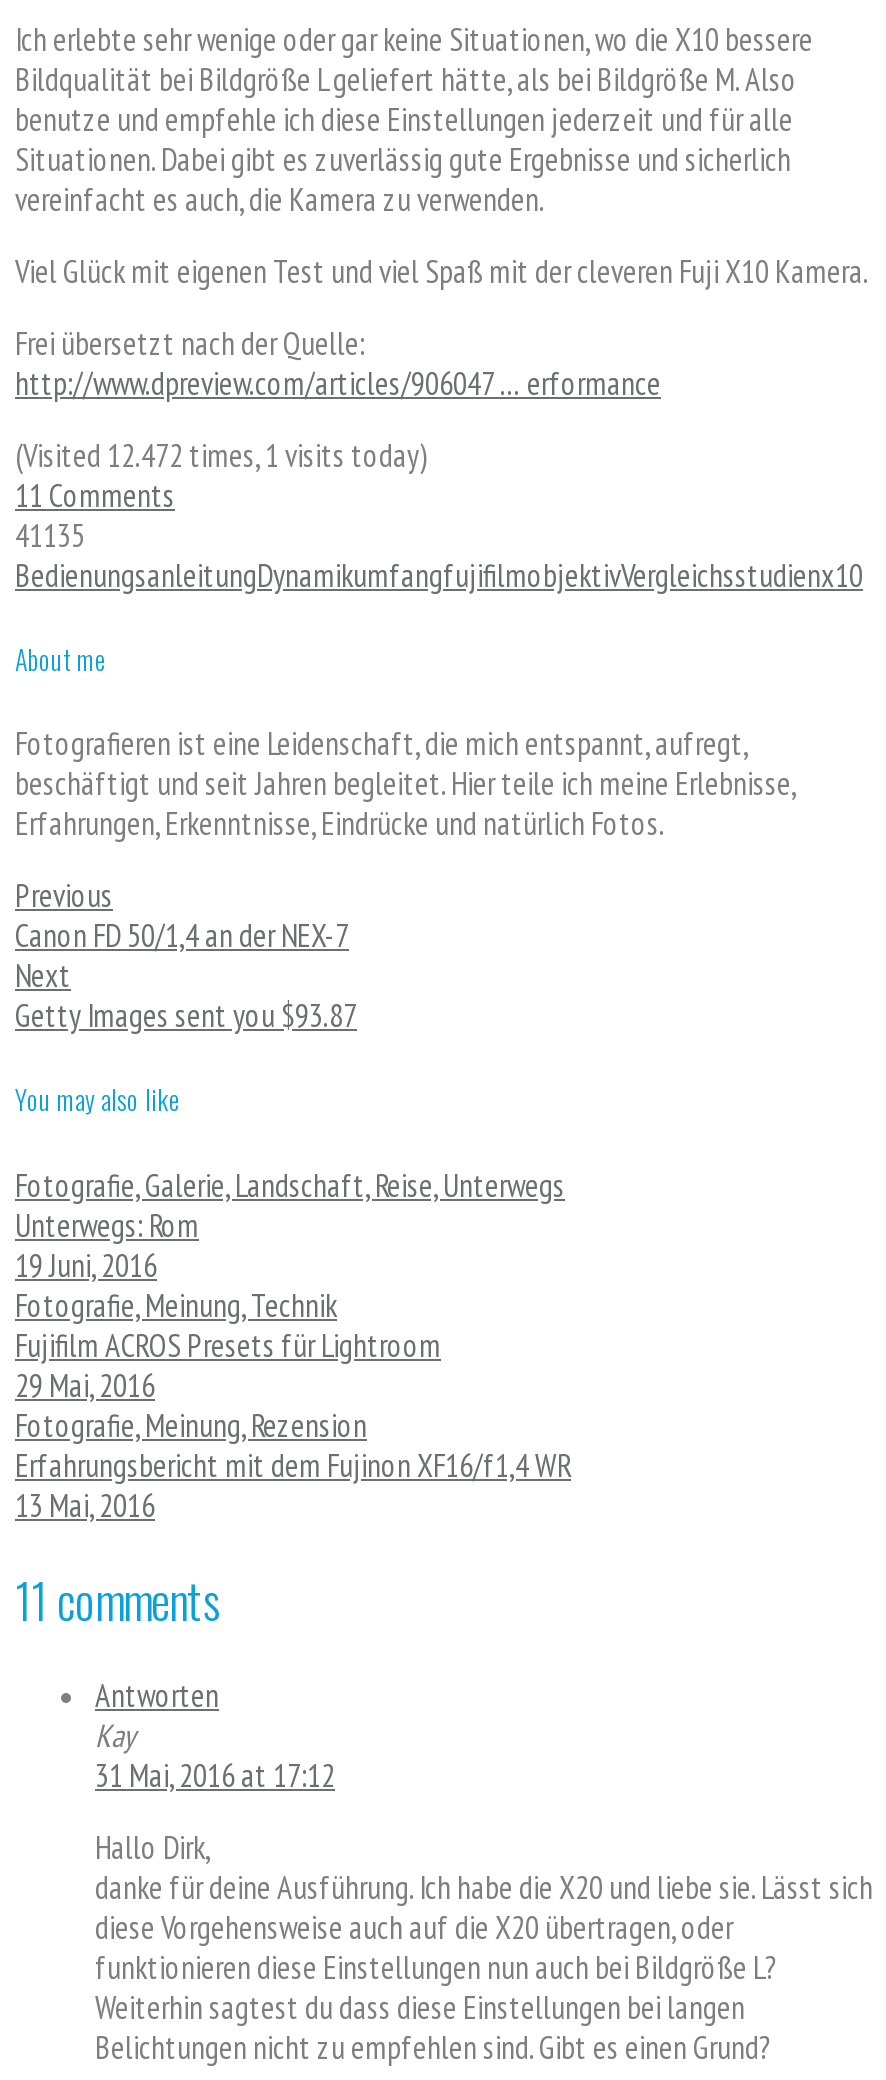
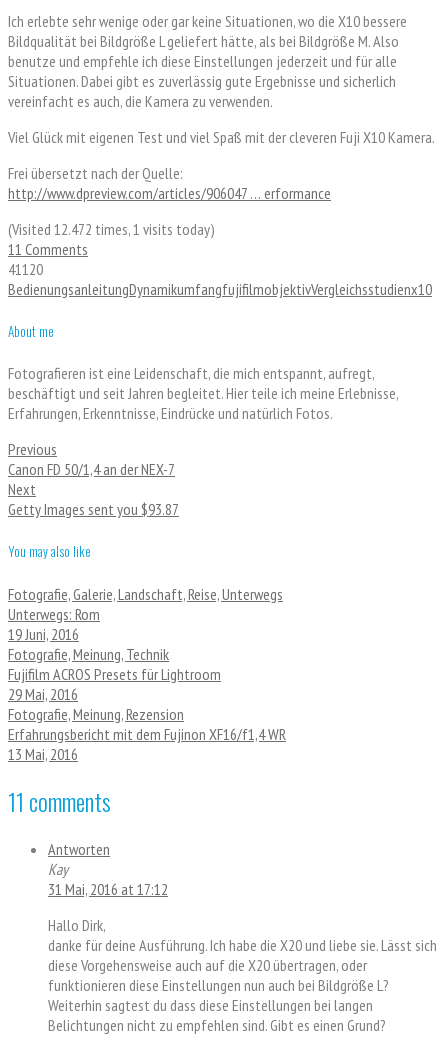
- 41135
+ 41120
